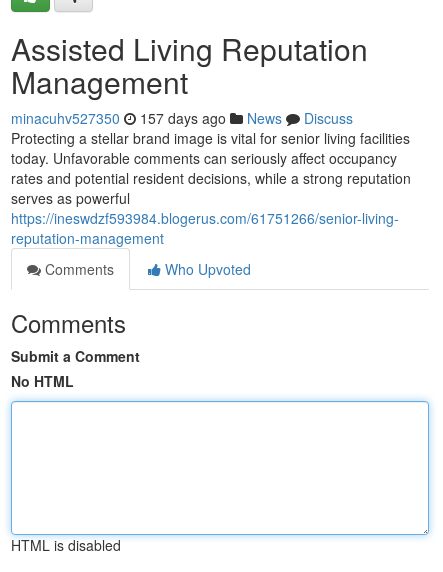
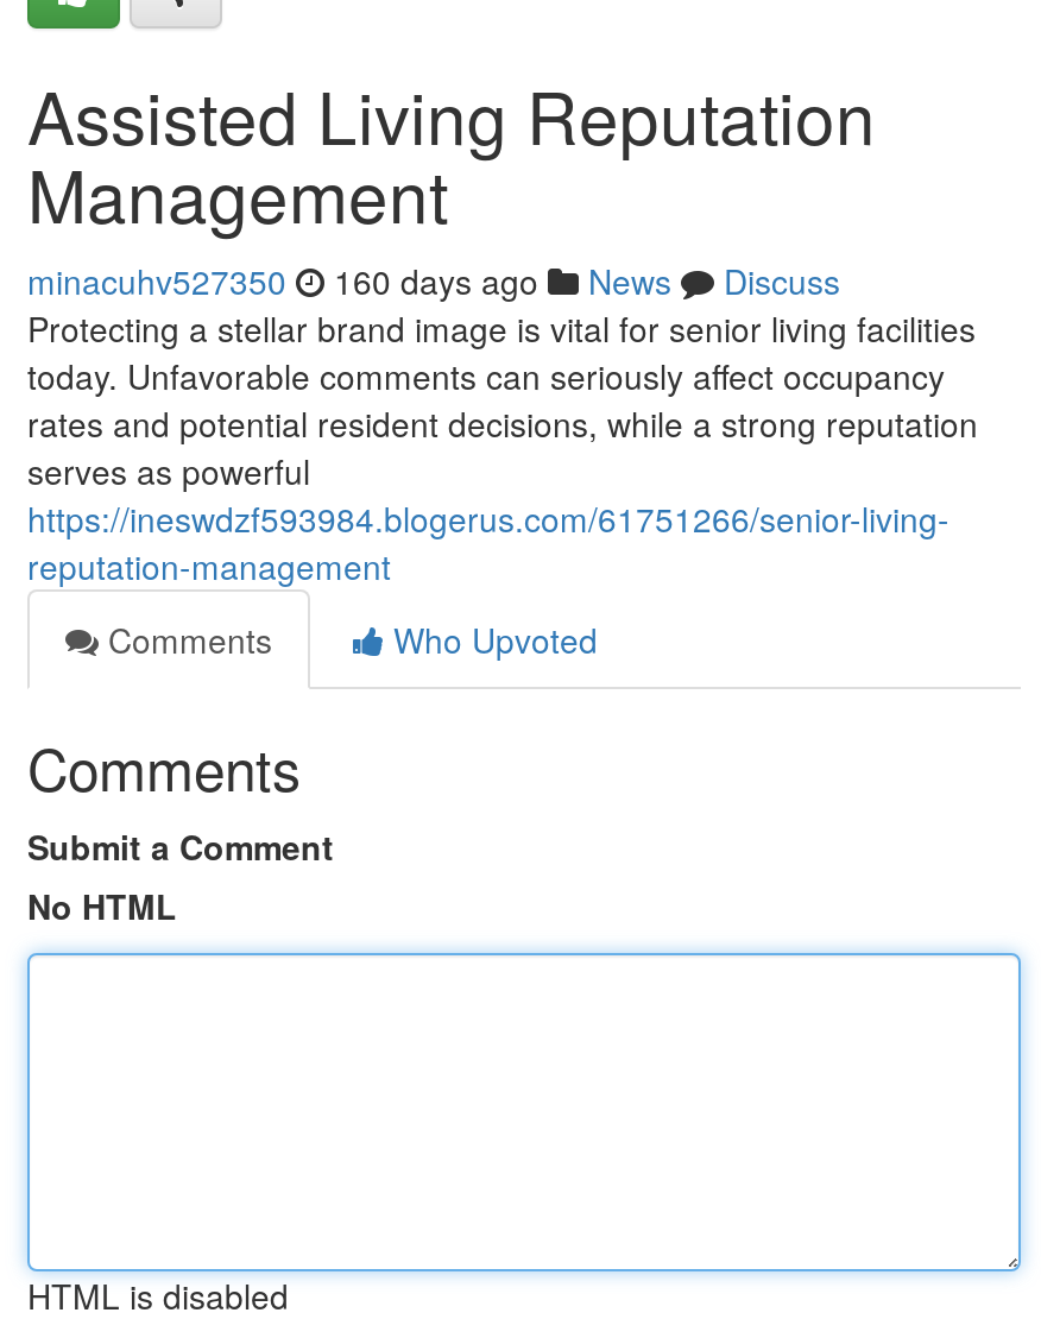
- minacuhv527350 157 days ago News Discuss
+ minacuhv527350 160 days ago News Discuss
